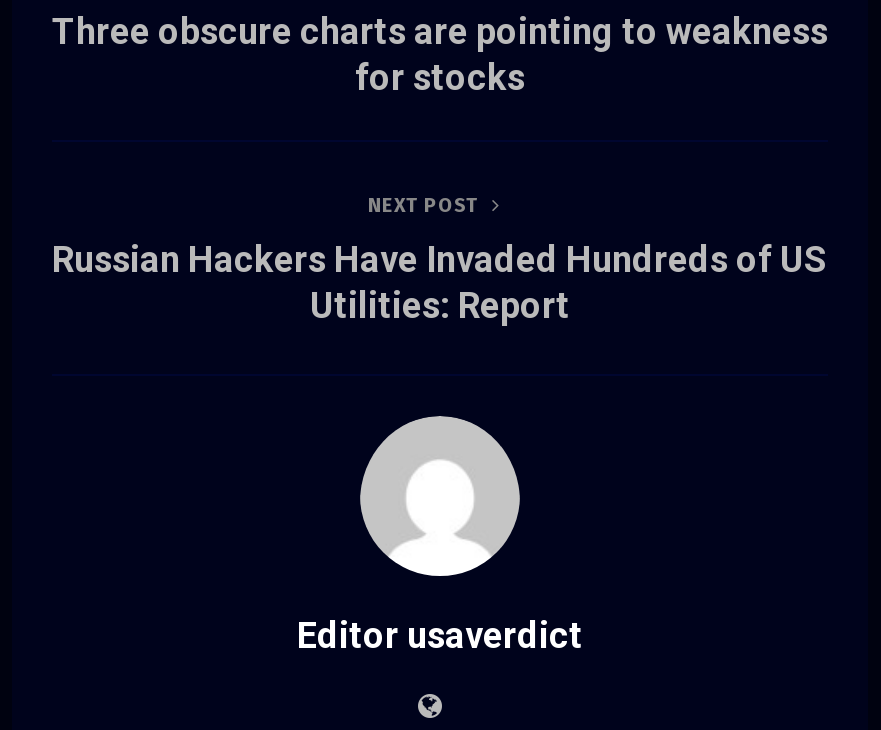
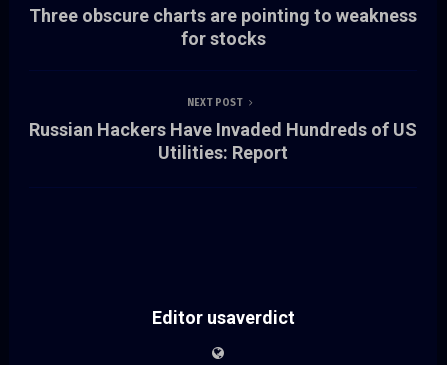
- [image]
